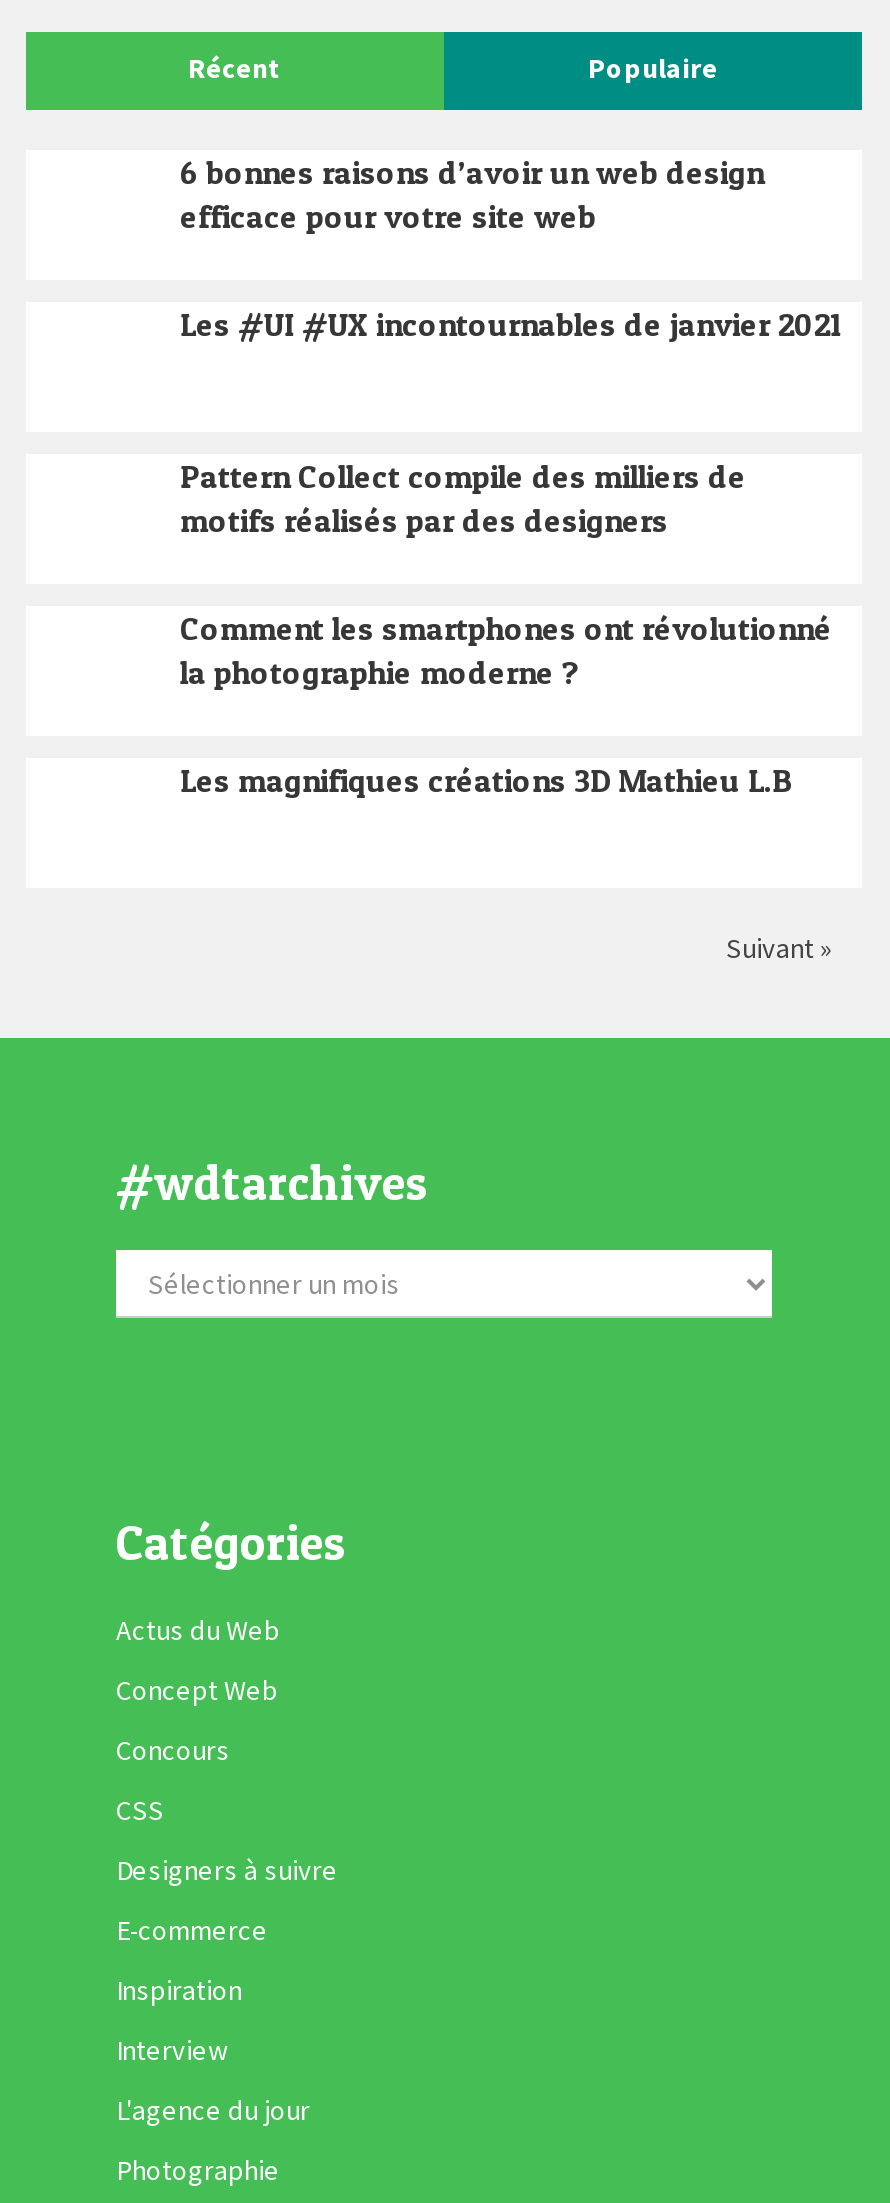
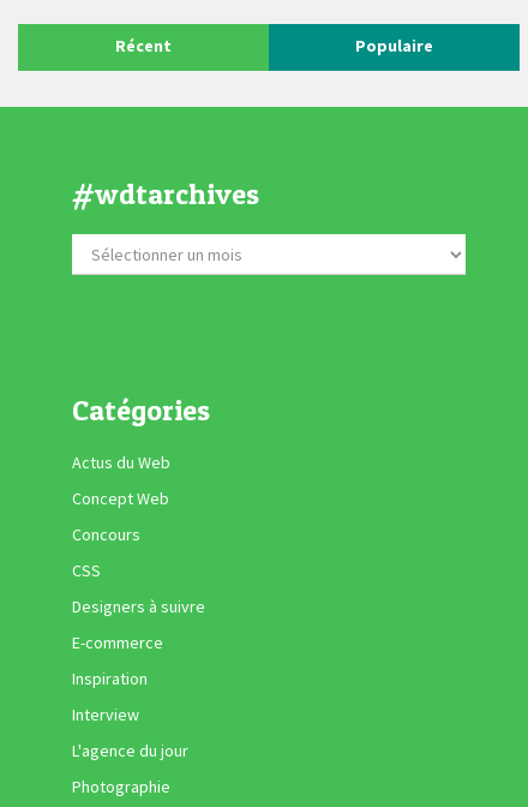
- 6 bonnes raisons d’avoir un web design
- efficace pour votre site web
- Les #UI #UX incontournables de janvier 2021

- Pattern Collect compile des milliers de
- motifs réalisés par des designers
- Comment les smartphones ont révolutionné
- la photographie moderne ?
- Les magnifiques créations 3D Mathieu L.B

- Suivant »
